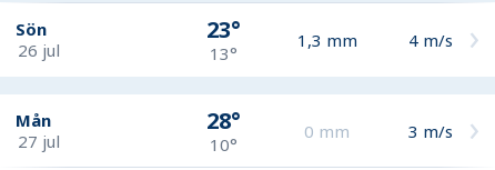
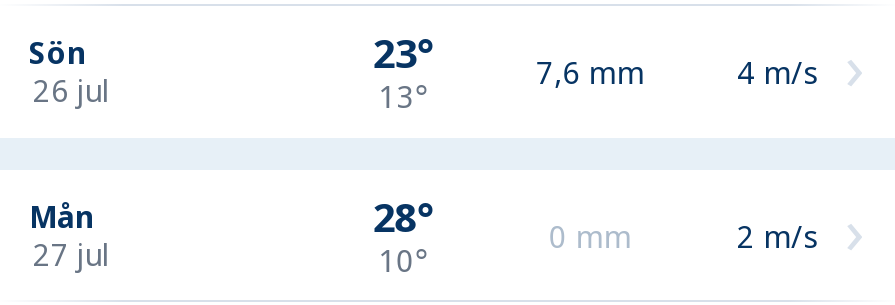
- 1,3 mm
+ 7,6 mm

- 3 m/s
+ 2 m/s
